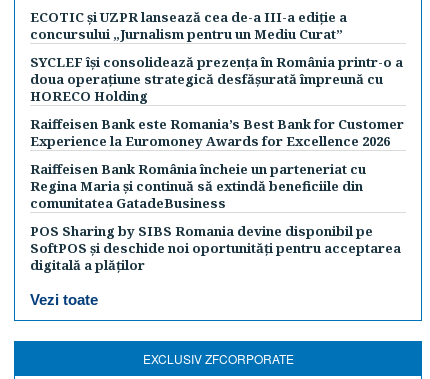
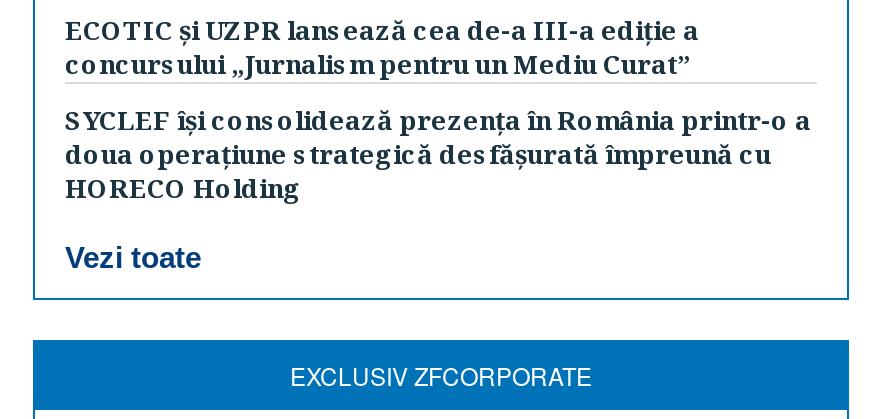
- Raiffeisen Bank este Romania’s Best Bank for Customer
- Experience la Euromoney Awards for Excellence 2026
- Raiffeisen Bank România încheie un parteneriat cu
- Regina Maria și continuă să extindă beneficiile din
- comunitatea GatadeBusiness
- POS Sharing by SIBS Romania devine disponibil pe
- SoftPOS și deschide noi oportunități pentru acceptarea
- digitală a plăților
